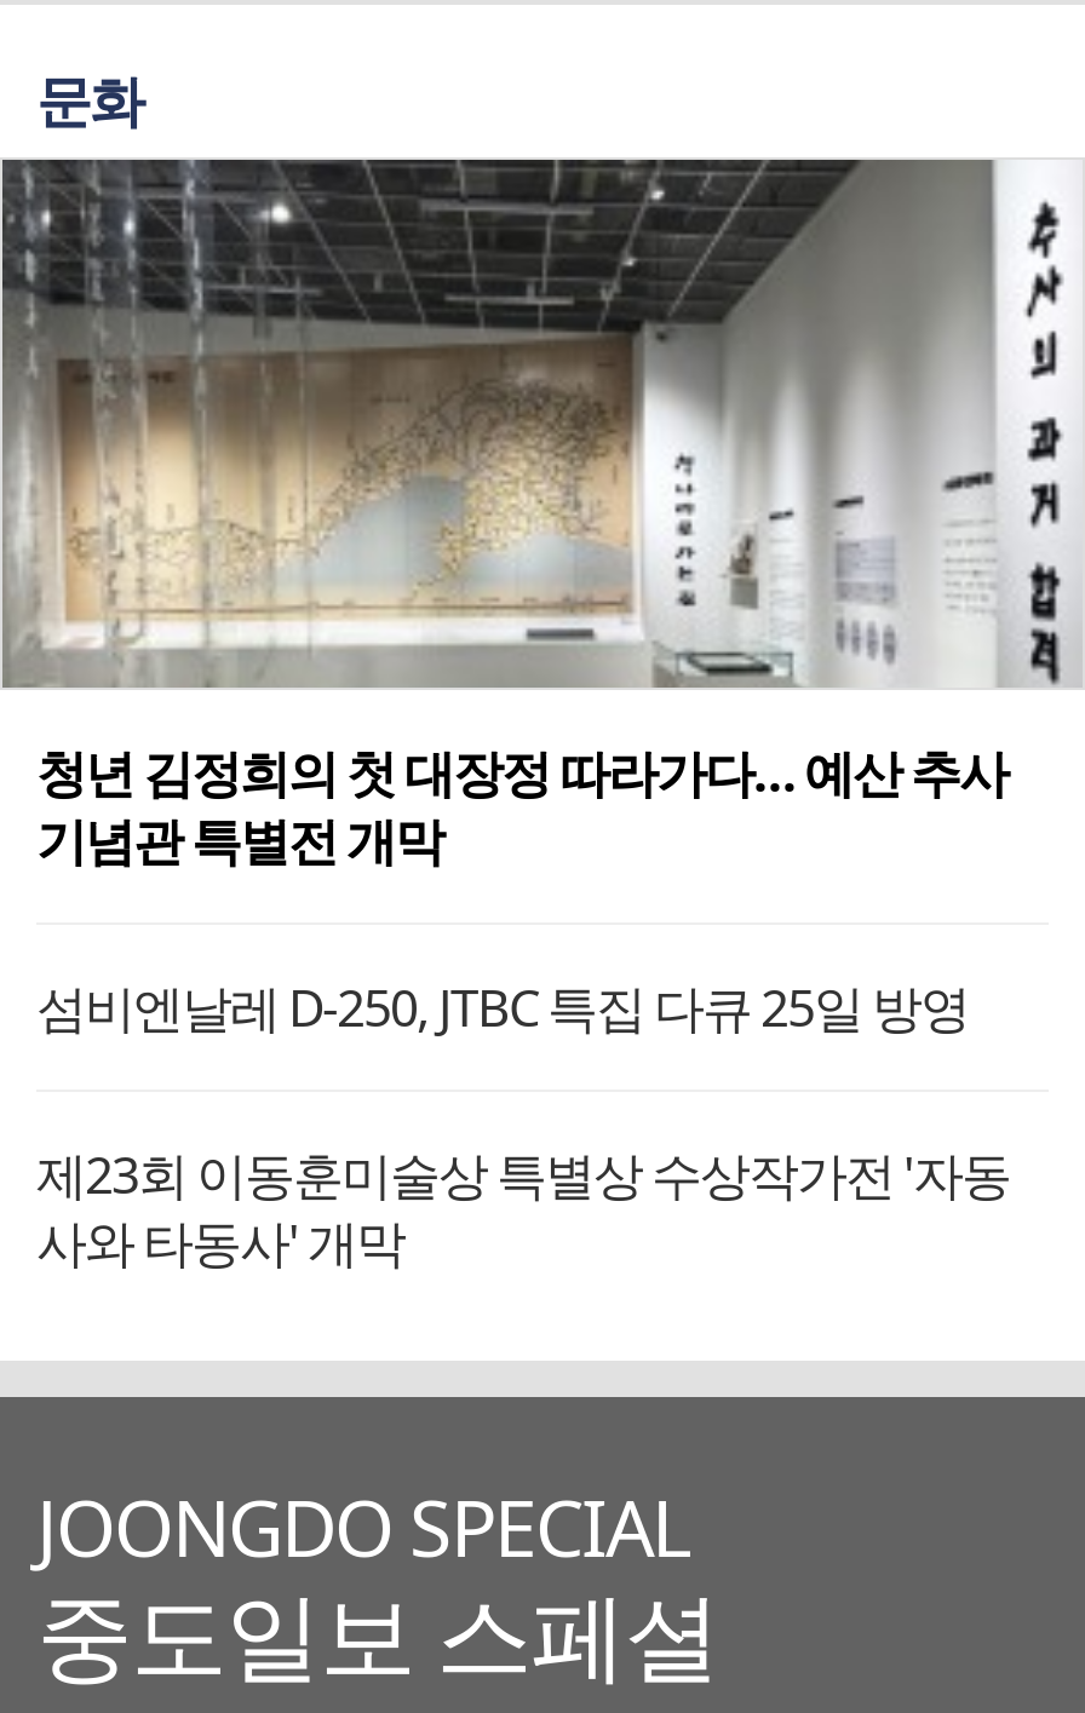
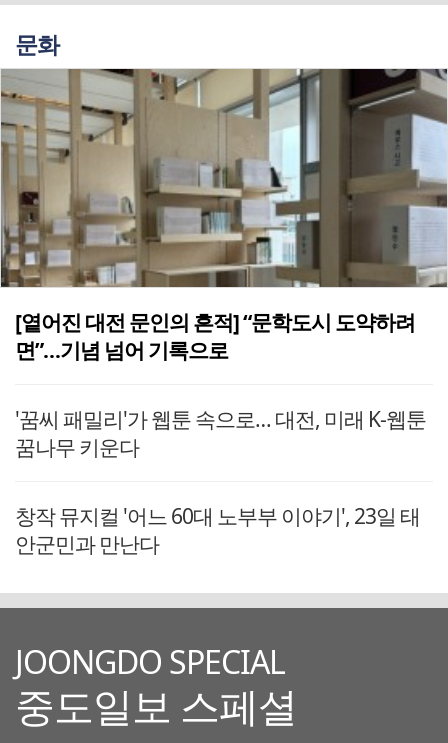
- [image]
- 청년 김정희의 첫 대장정 따라가다… 예산 추사
- 기념관 특별전 개막
+ [image]
+ [옅어진 대전 문인의 흔적] “문학도시 도약하려
+ 면”…기념 넘어 기록으로

- 섬비엔날레 D-250, JTBC 특집 다큐 25일 방영
+ '꿈씨 패밀리'가 웹툰 속으로… 대전, 미래 K-웹툰
+ 꿈나무 키운다

- 제23회 이동훈미술상 특별상 수상작가전 '자동
- 사와 타동사' 개막
+ 창작 뮤지컬 '어느 60대 노부부 이야기', 23일 태
+ 안군민과 만난다
